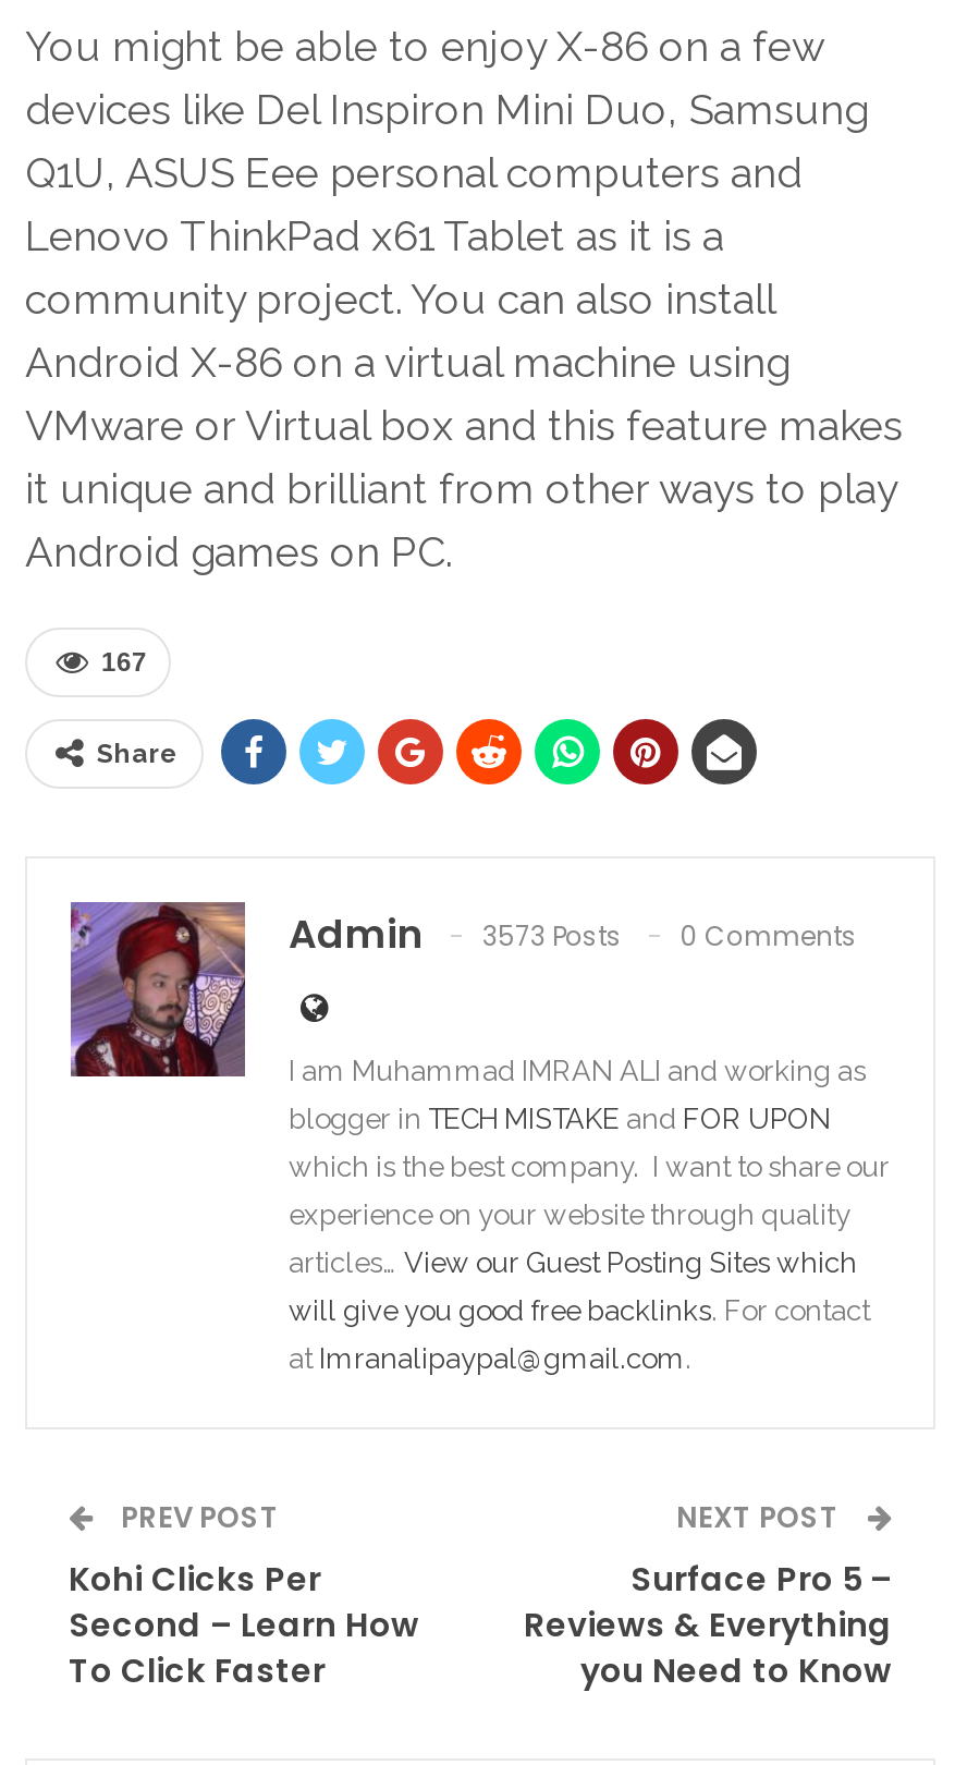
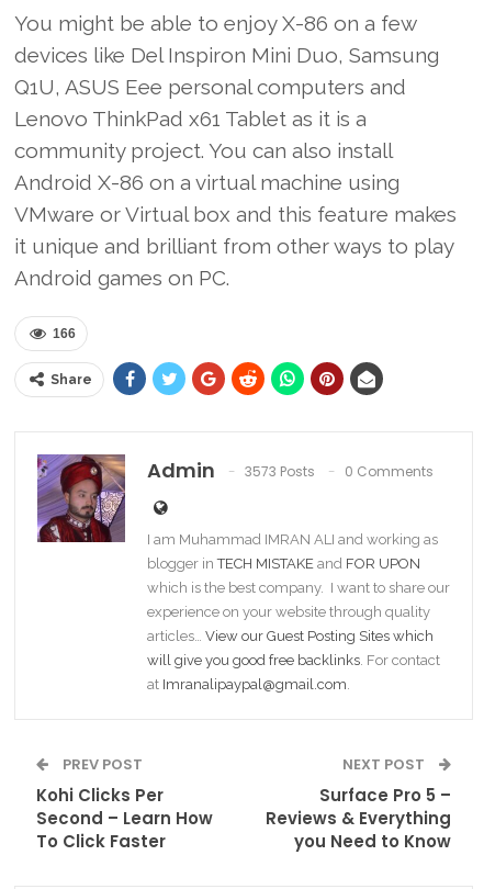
- 167
+ 166
